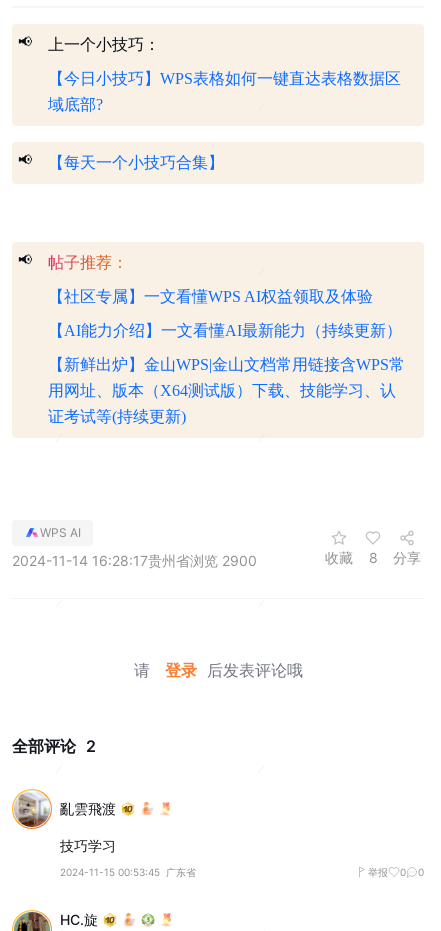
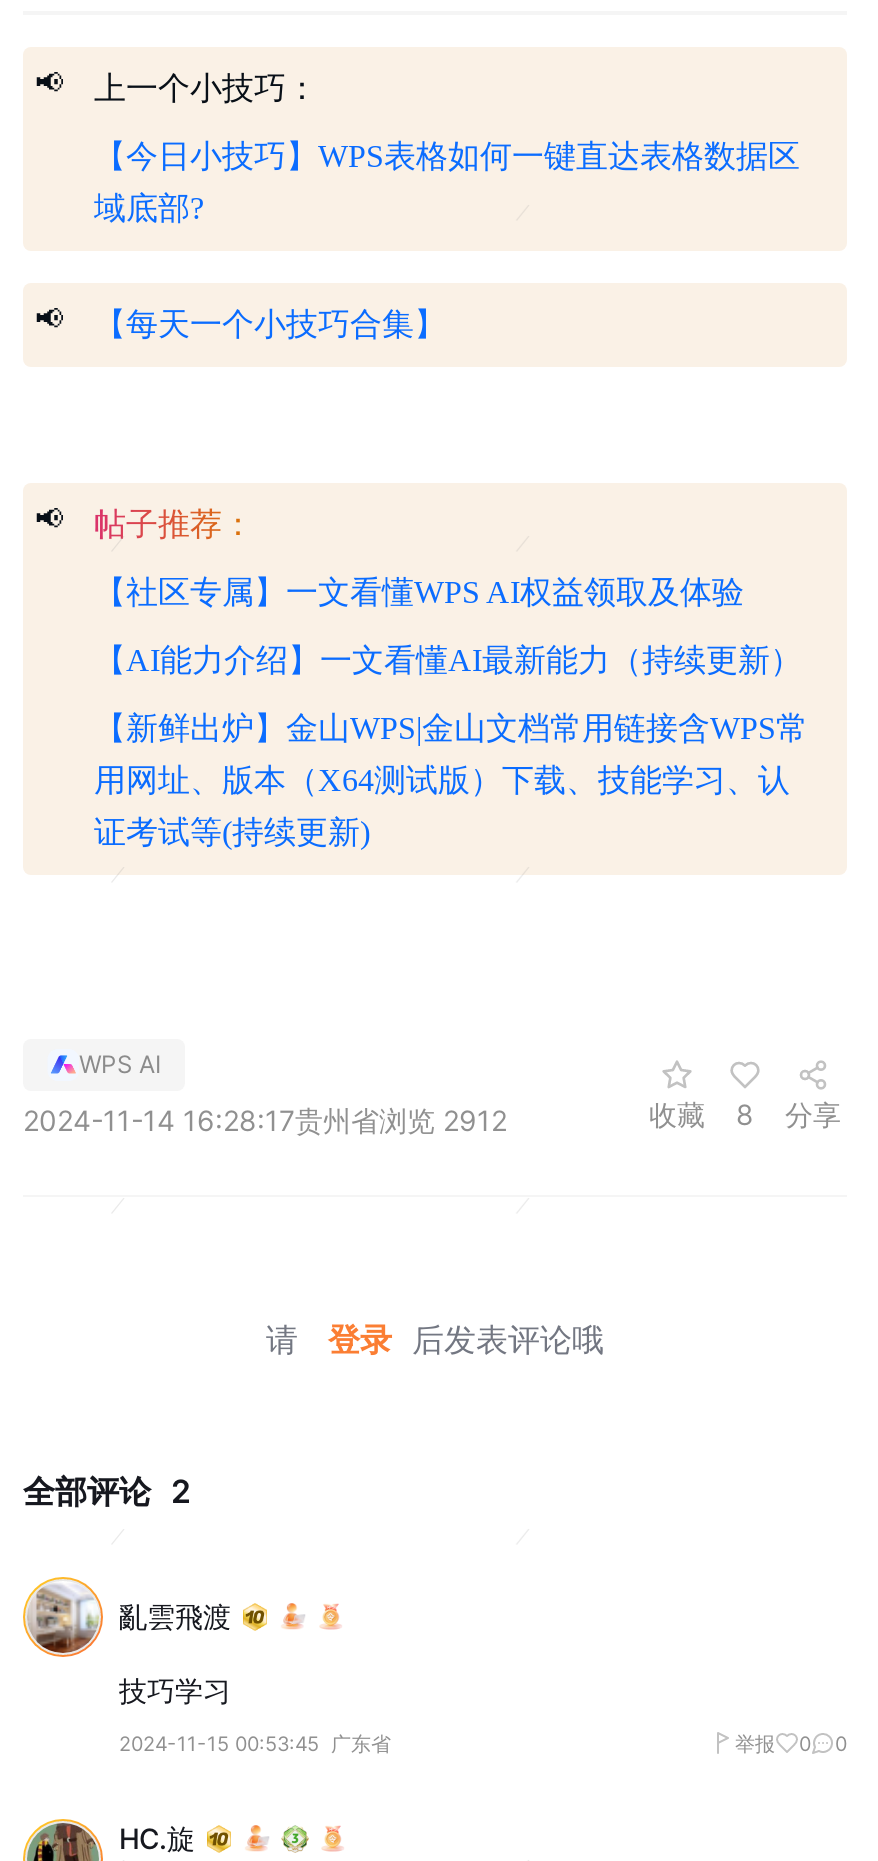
- 2024-11-14 16:28:17贵州省浏览 2900
+ 2024-11-14 16:28:17贵州省浏览 2912
